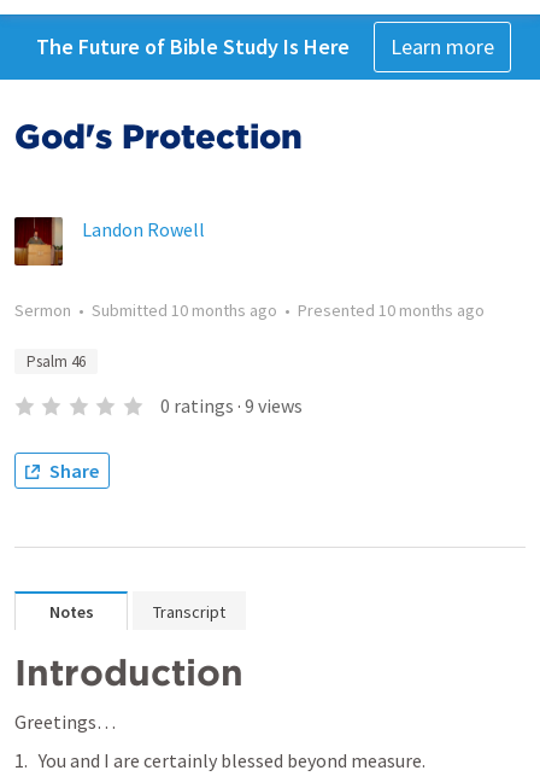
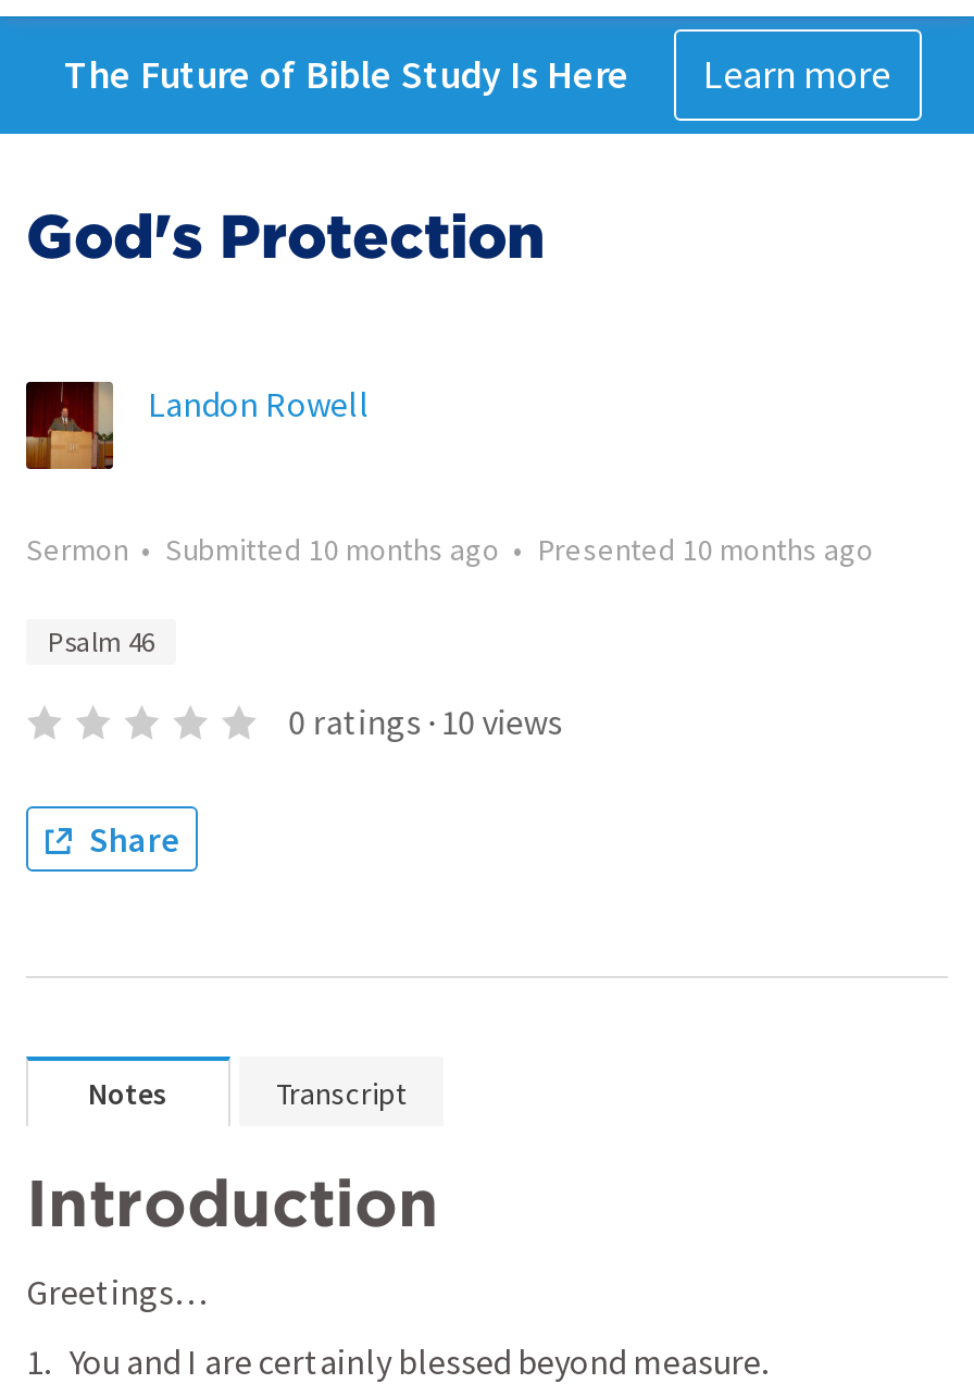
- 0 ratings · 9 views
+ 0 ratings · 10 views
